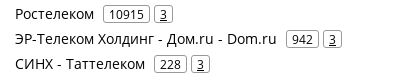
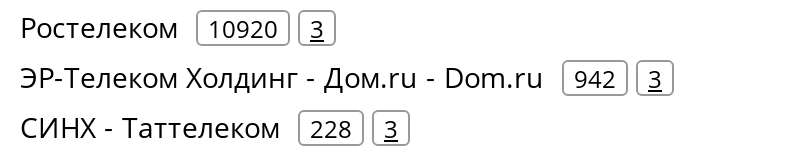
- Ростелеком 10915 3
+ Ростелеком 10920 3
